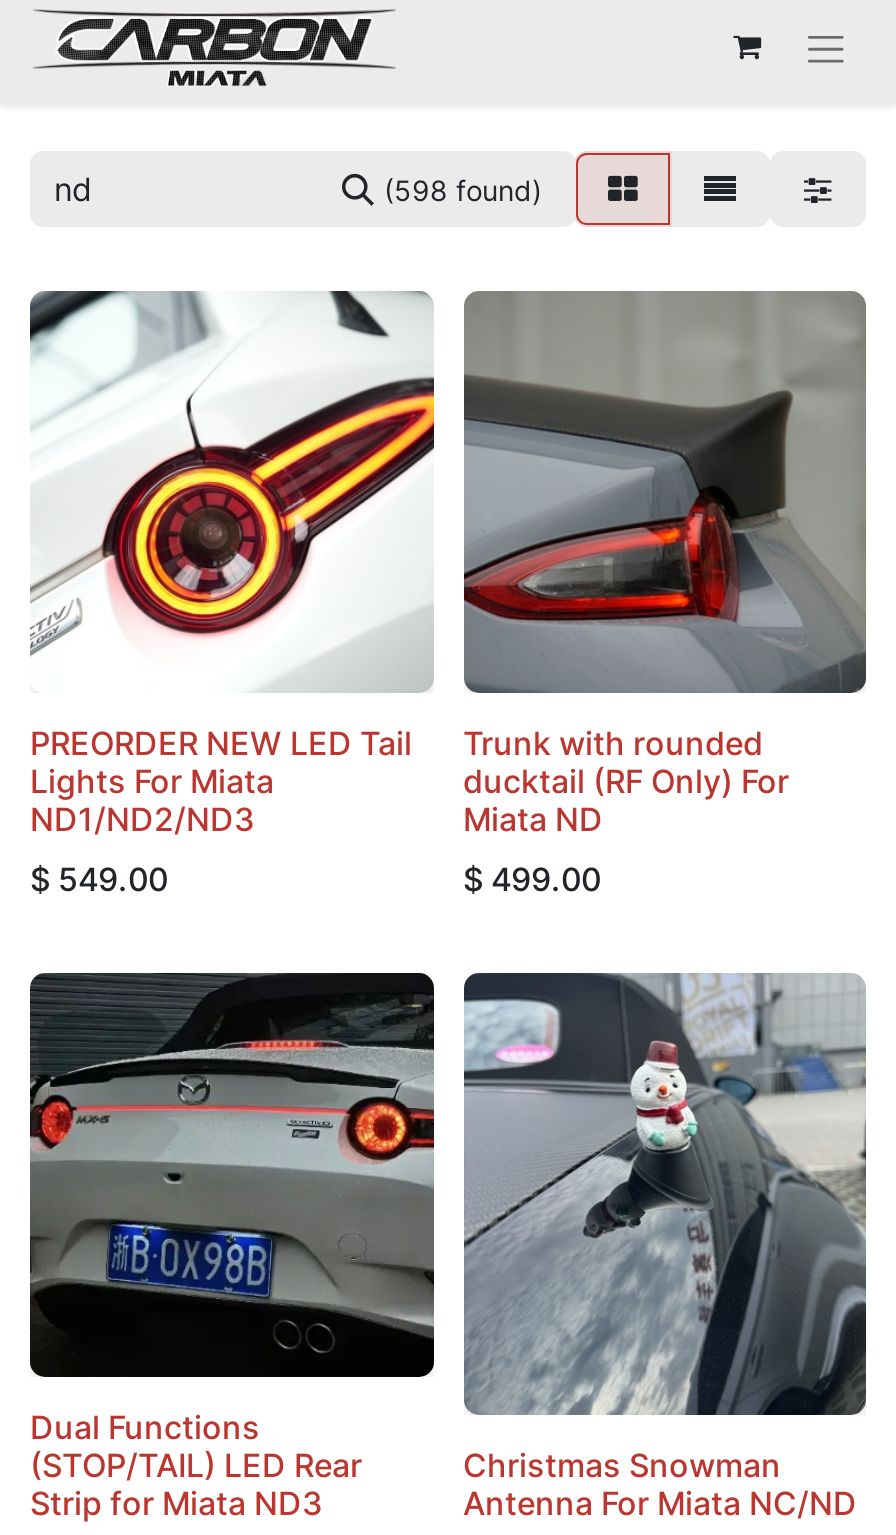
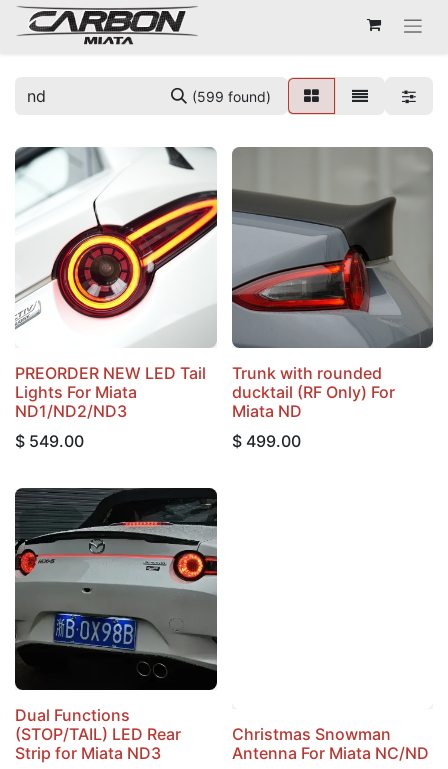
- (598 found)
+ (599 found)

- [image]
